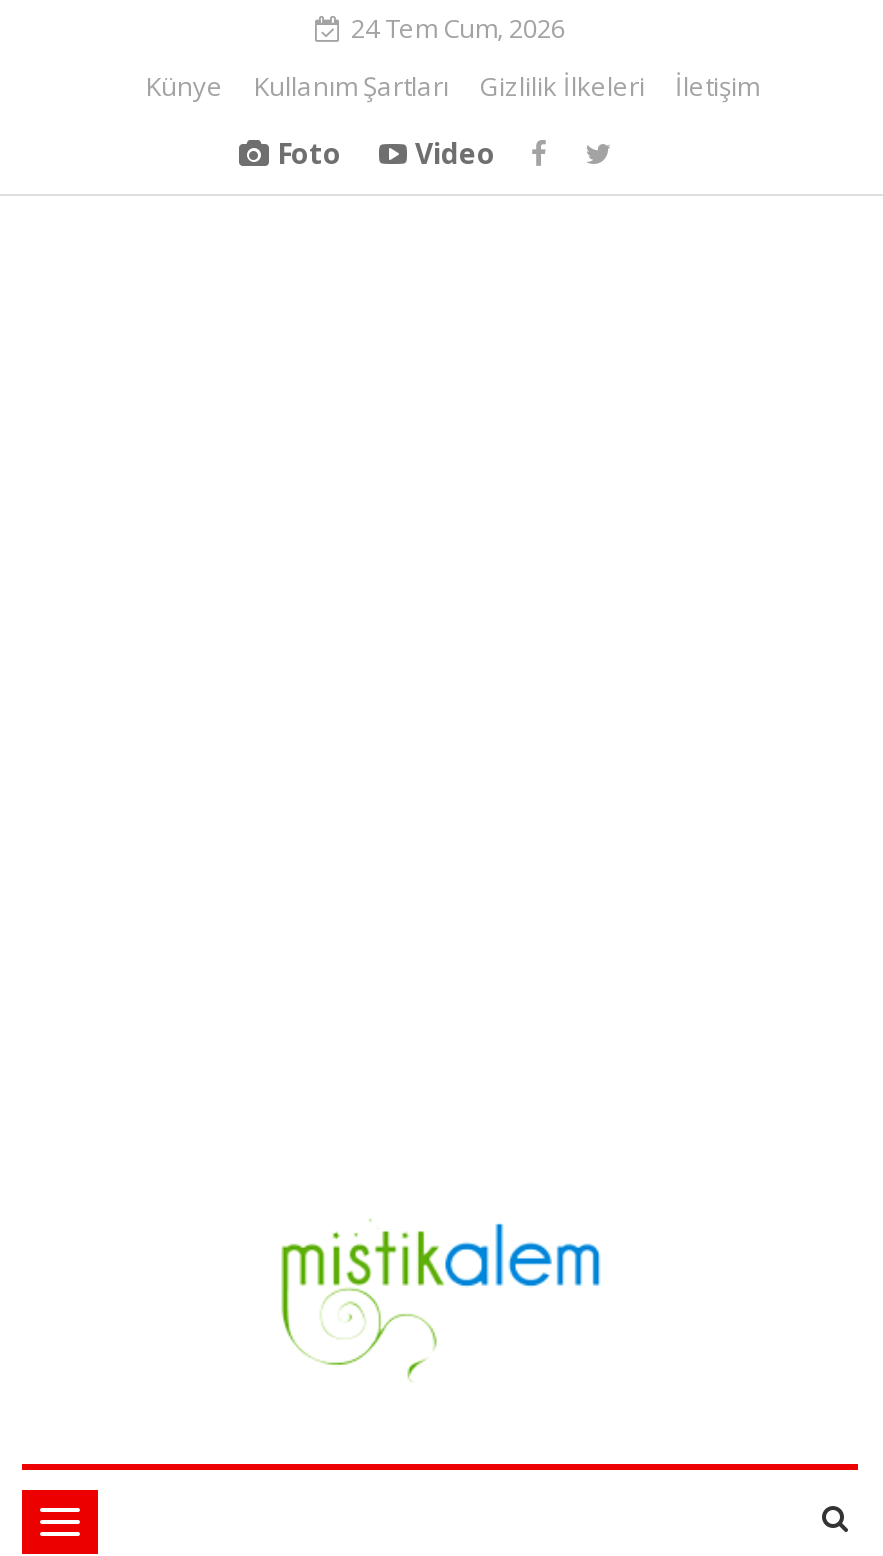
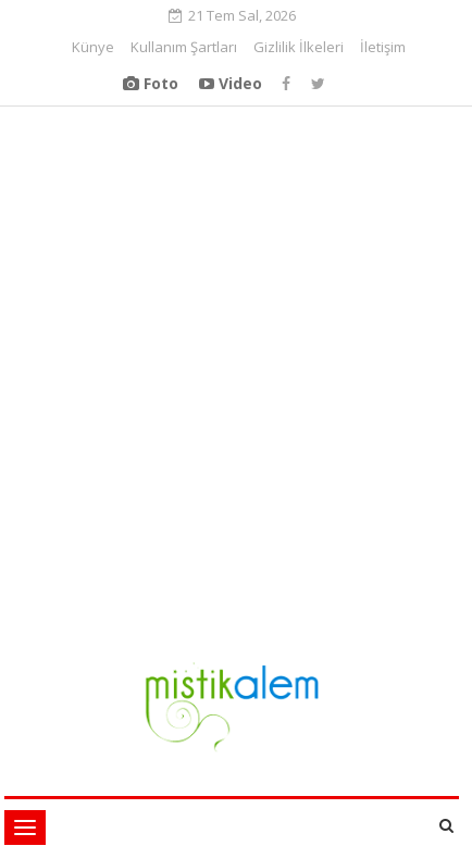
- 24 Tem Cum, 2026
+ 21 Tem Sal, 2026
